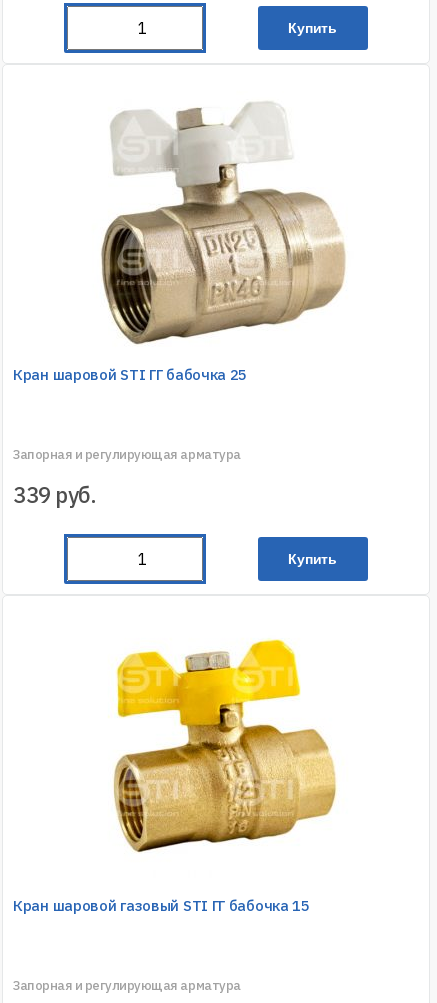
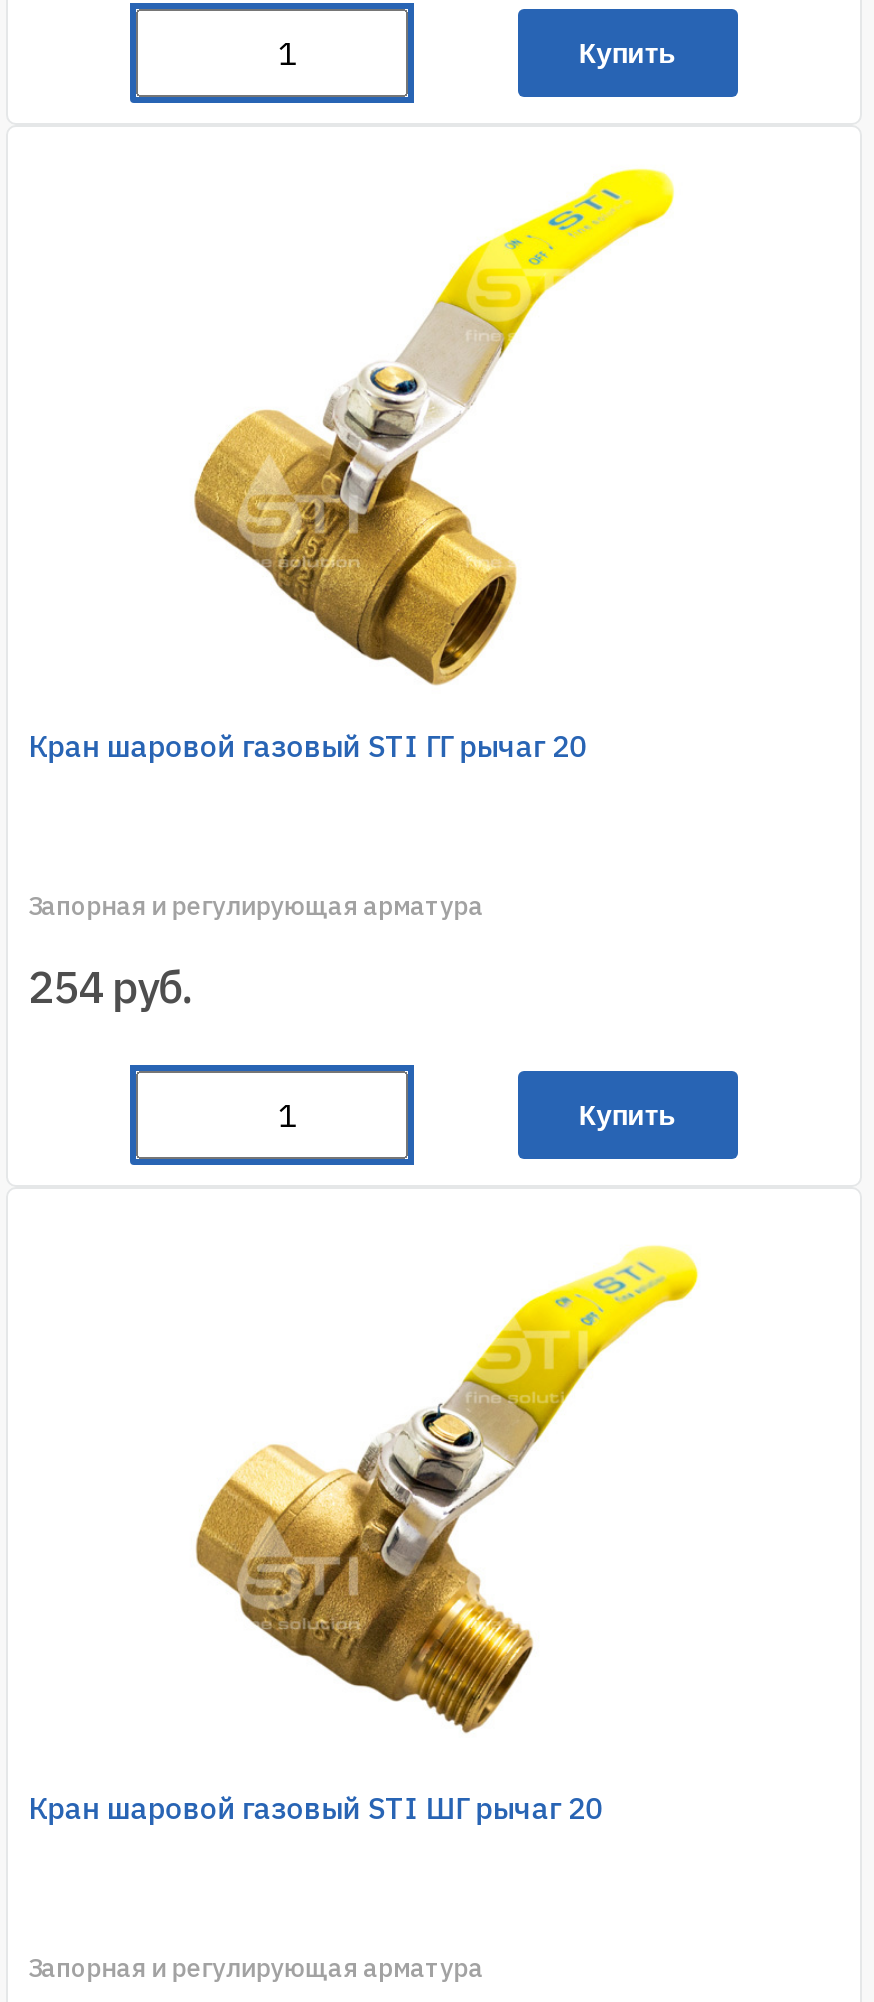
- [image]
- Кран шаровой STI ГГ бабочка 25
+ [image]
+ Кран шаровой газовый STI ГГ рычаг 20

- 339 руб.
+ 254 руб.

- [image]
- Кран шаровой газовый STI ГГ бабочка 15
+ [image]
+ Кран шаровой газовый STI ШГ рычаг 20
